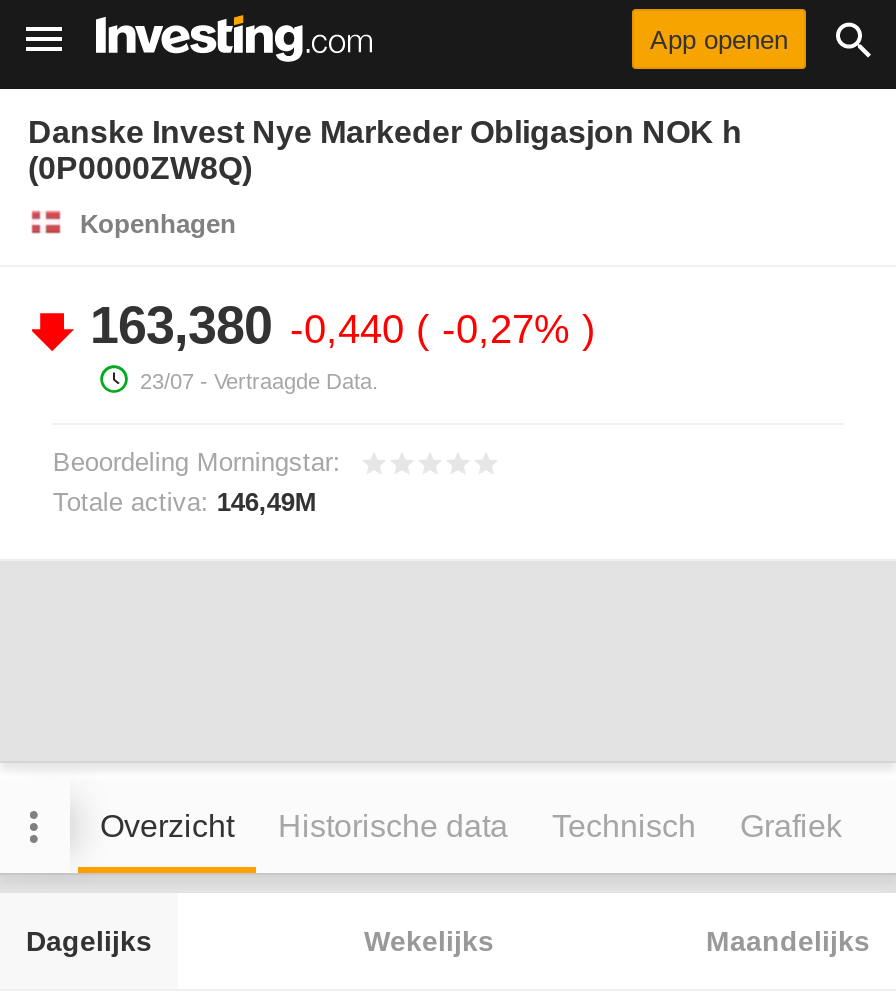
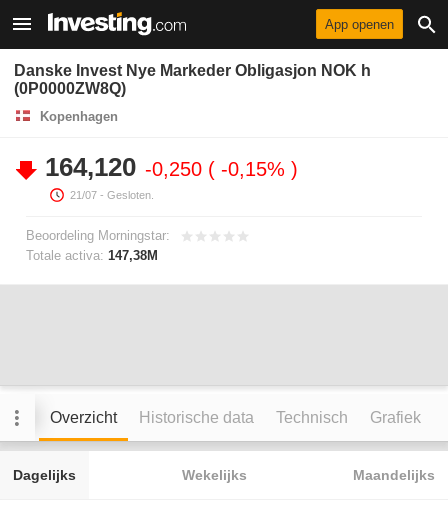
- 163,380 -0,440 -0,27%
- 23/07 - Vertraagde Data.
+ 164,120 -0,250 -0,15%
+ 21/07 - Gesloten.

- Totale activa: 146,49M
+ Totale activa: 147,38M
